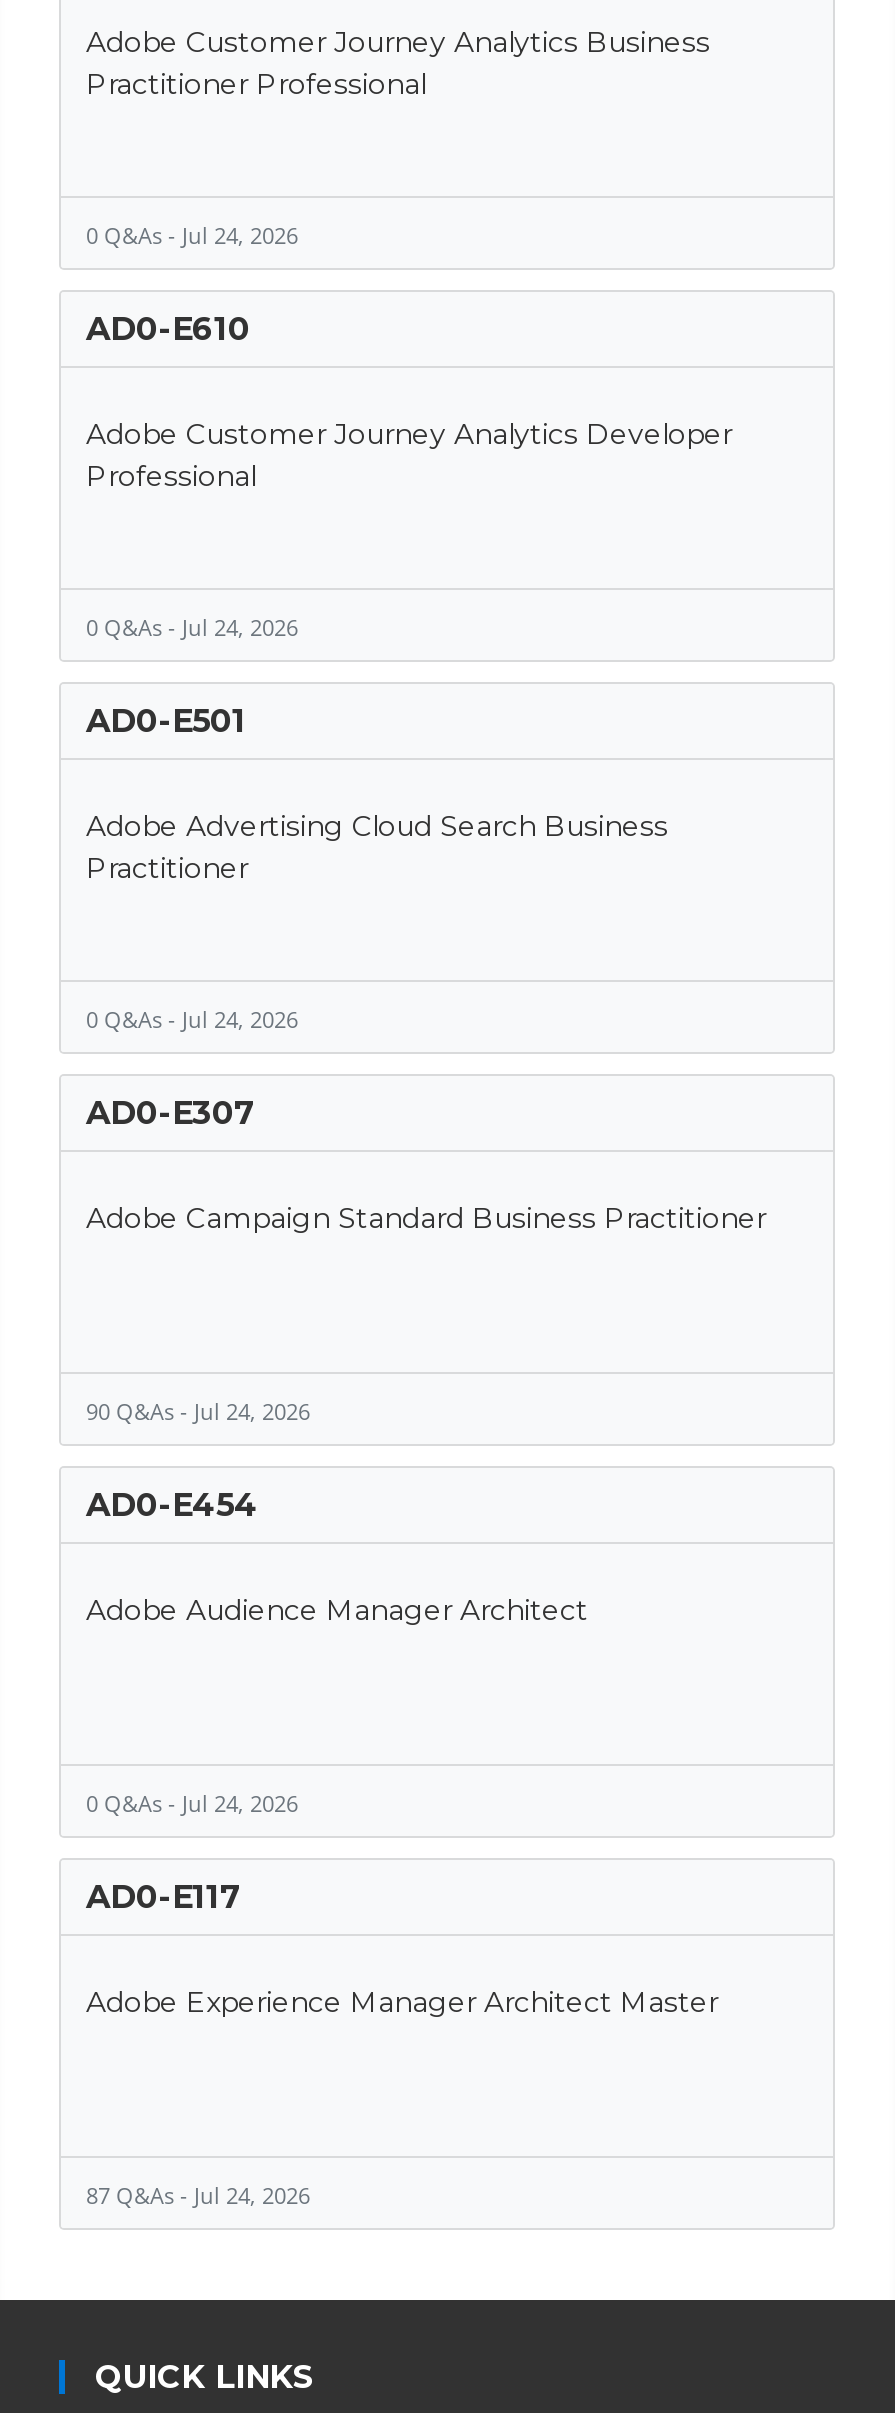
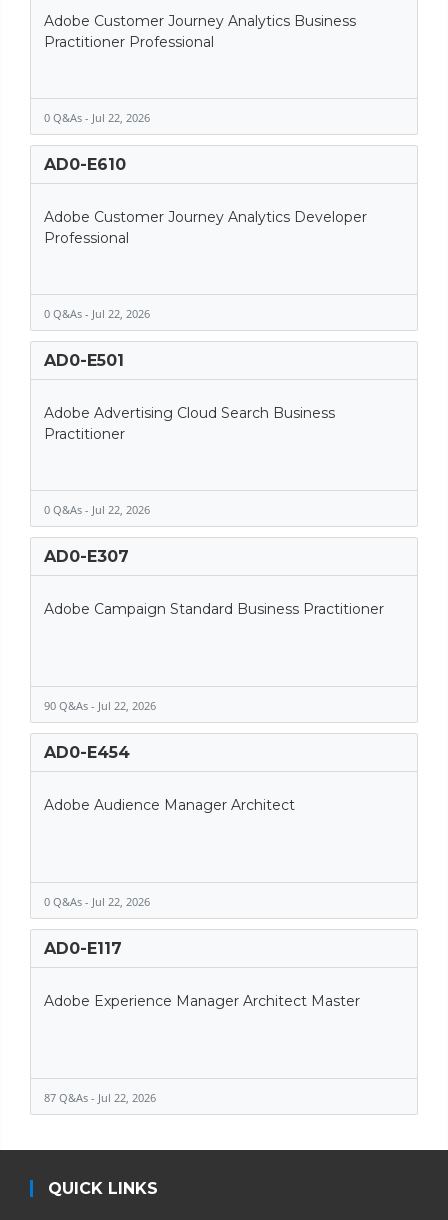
- 0 Q&As - Jul 24, 2026
+ 0 Q&As - Jul 22, 2026

- 0 Q&As - Jul 24, 2026
+ 0 Q&As - Jul 22, 2026

- 0 Q&As - Jul 24, 2026
+ 0 Q&As - Jul 22, 2026

- 90 Q&As - Jul 24, 2026
+ 90 Q&As - Jul 22, 2026

- 0 Q&As - Jul 24, 2026
+ 0 Q&As - Jul 22, 2026

- 87 Q&As - Jul 24, 2026
+ 87 Q&As - Jul 22, 2026
